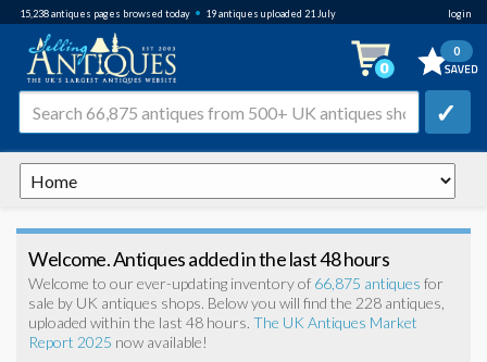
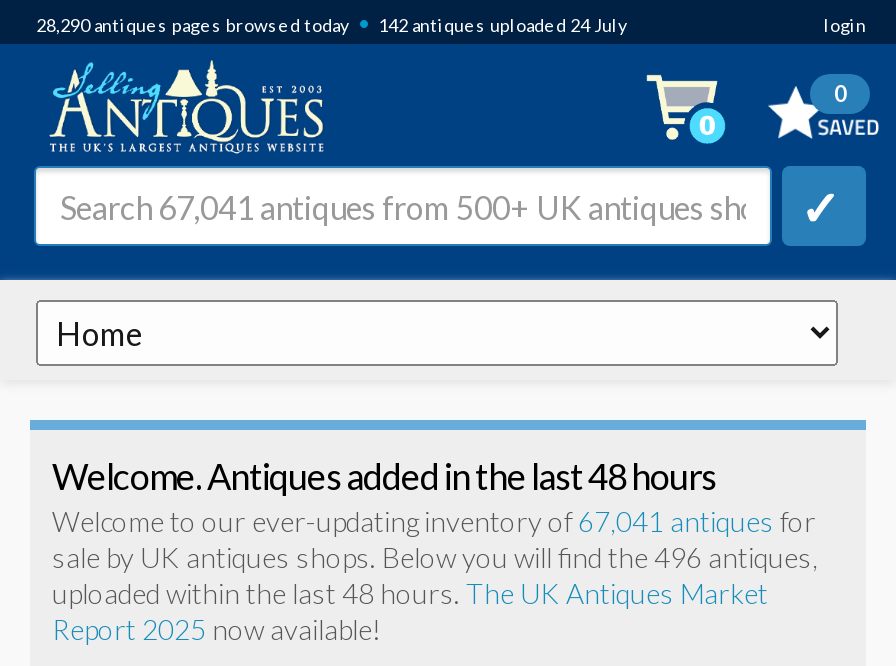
- 15,238antiques pages browsedtoday • 19 antiques uploaded 21 July
+ 28,290antiques pages browsedtoday • 142 antiques uploaded 24 July

- Welcome to our ever-updating inventory of 66,875 antiques for
+ Welcome to our ever-updating inventory of 67,041 antiques for

- sale by UK antiques shops. Below you will find the 228 antiques,
+ sale by UK antiques shops. Below you will find the 496 antiques,
